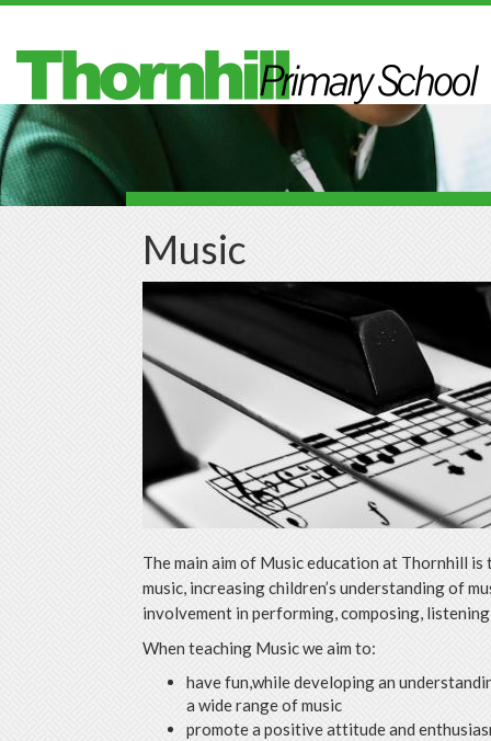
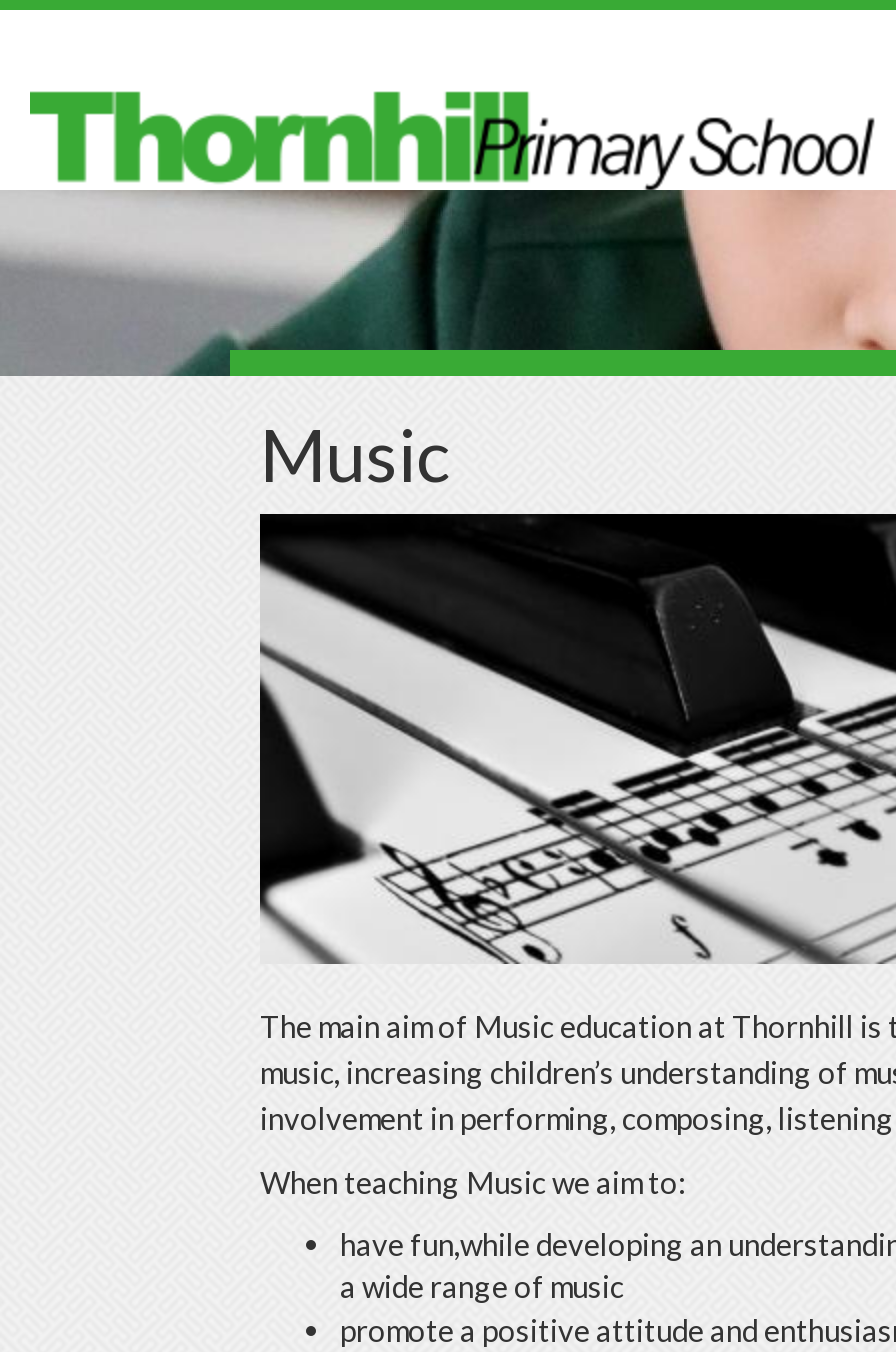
- [image]
+ [image]
